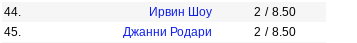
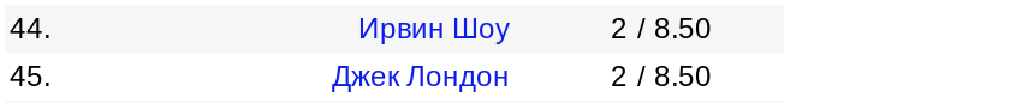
- Джанни Родари
+ Джек Лондон
